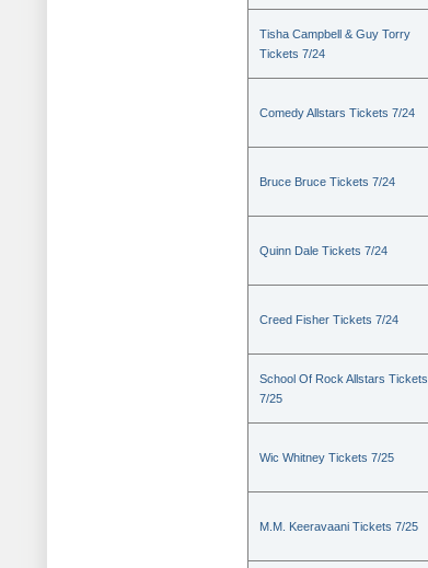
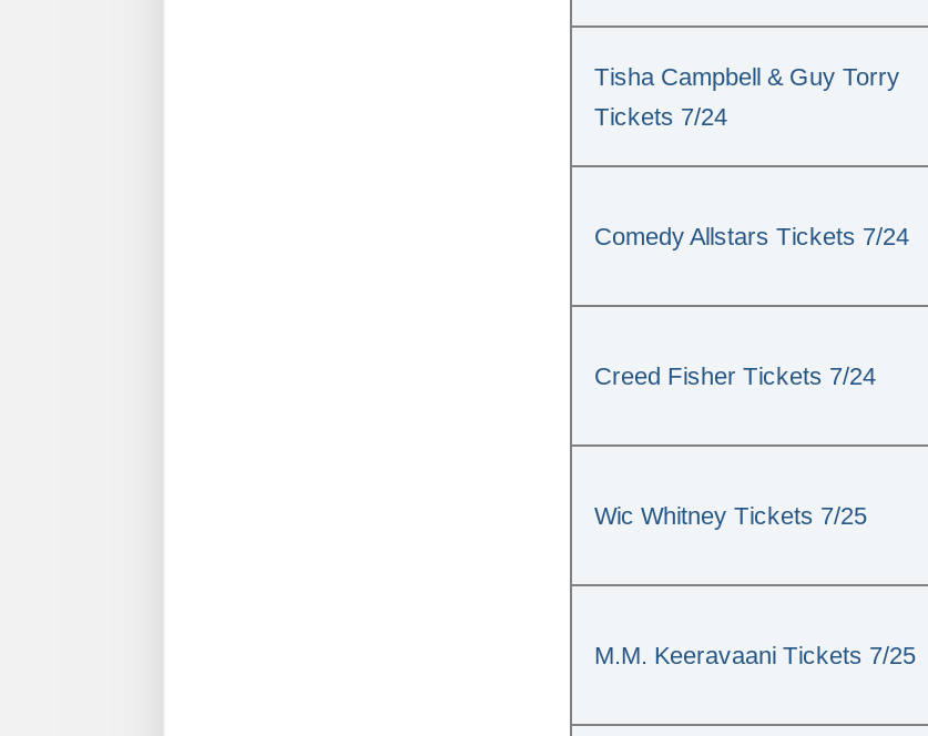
- Bruce Bruce Tickets 7/24

- Quinn Dale Tickets 7/24

- School Of Rock Allstars Tickets
- 7/25
